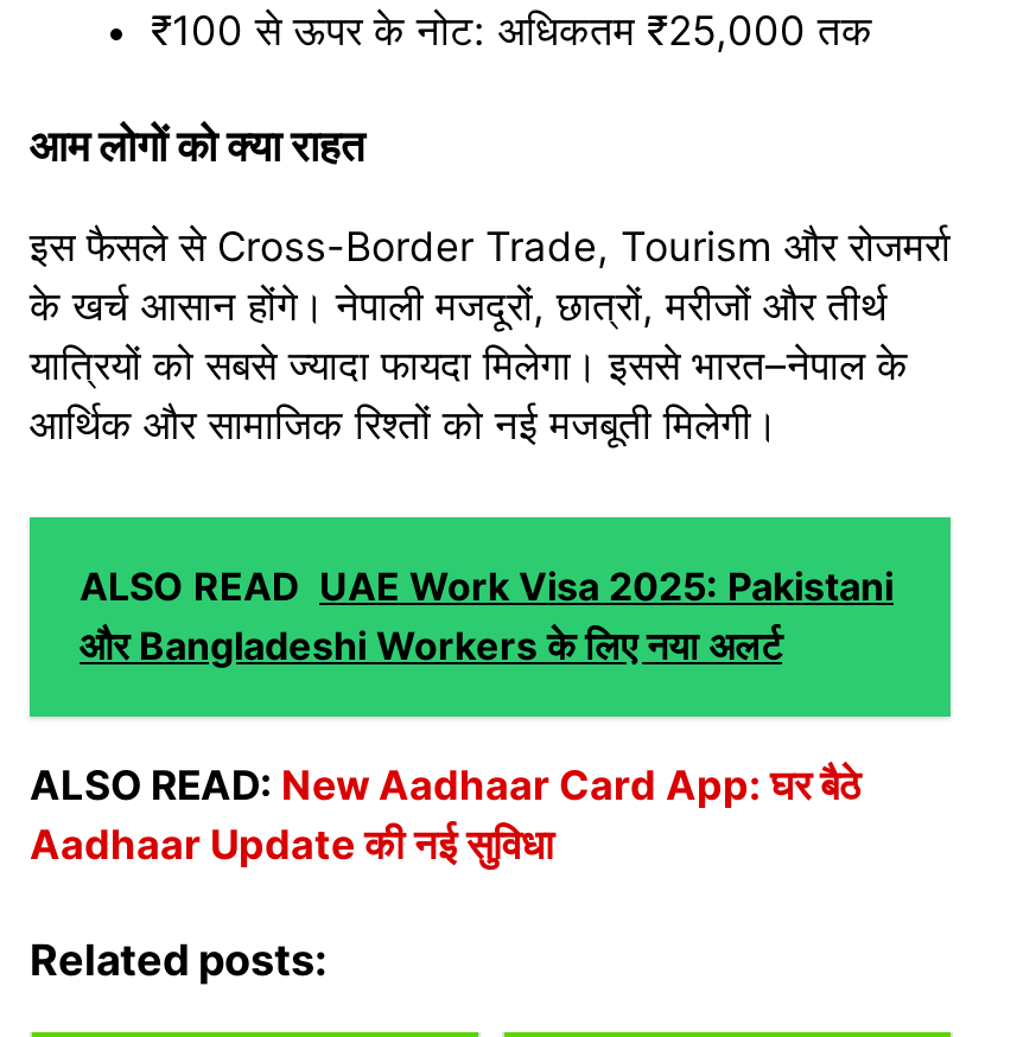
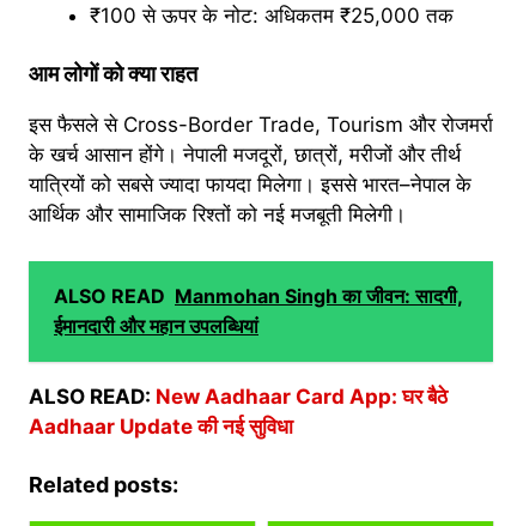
- ALSO READ UAE Work Visa 2025: Pakistani
- और Bangladeshi Workers के लिए नया अलर्ट
+ ALSO READ Manmohan Singh का जीवन: सादगी,
+ ईमानदारी और महान उपलब्धियां
